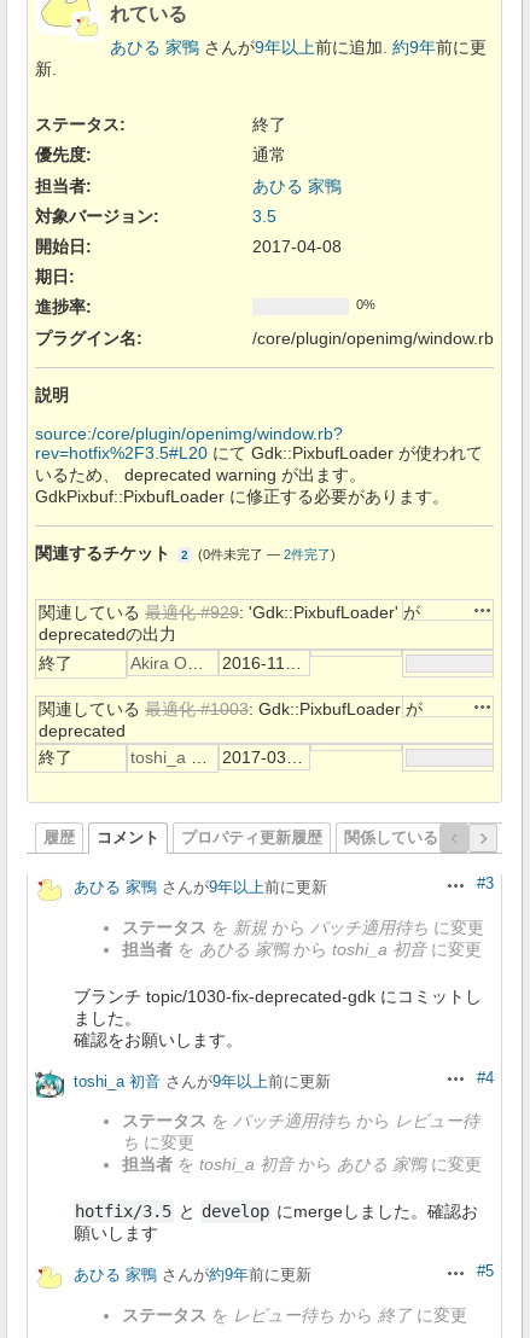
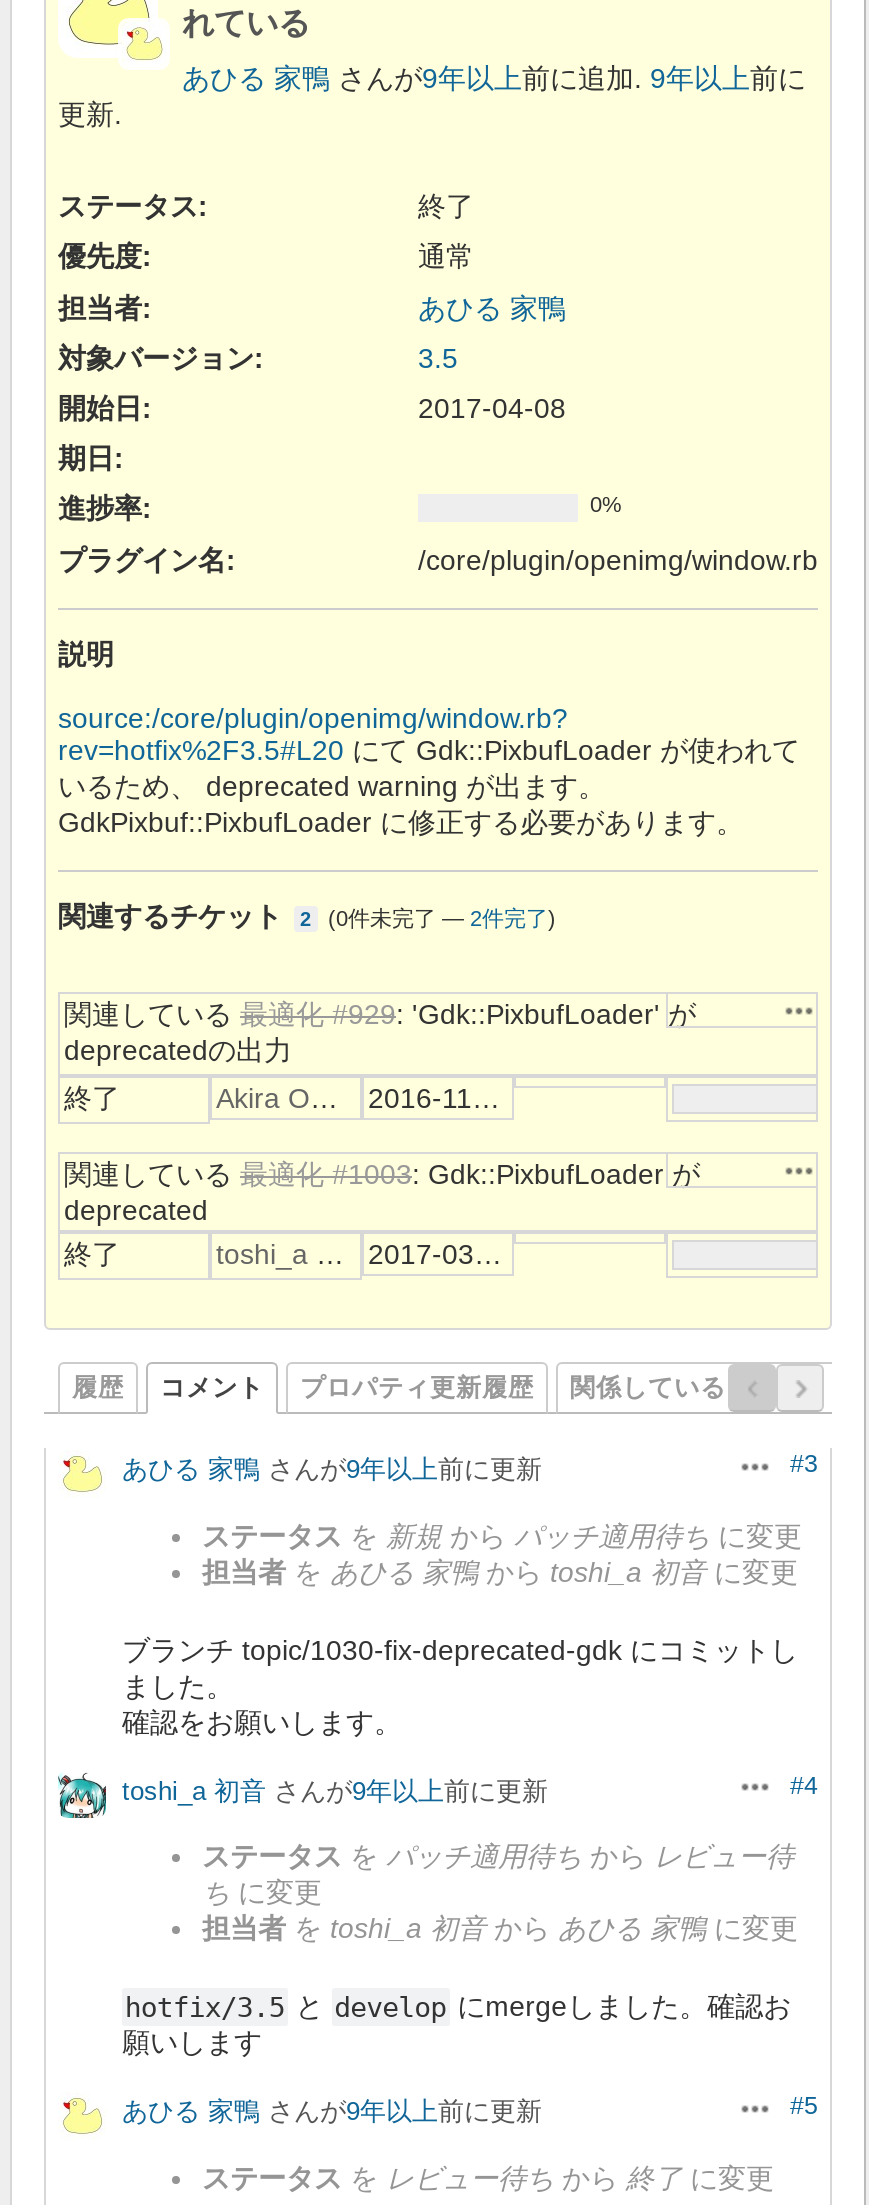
- あひる 家鴨さんが9年以上前に追加.約9年前に更
- 新.
+ あひる 家鴨さんが9年以上前に追加. 9年以上前に
+ 更新.

- あひる 家鴨さんが約9年前に更新
+ あひる 家鴨さんが9年以上前に更新
